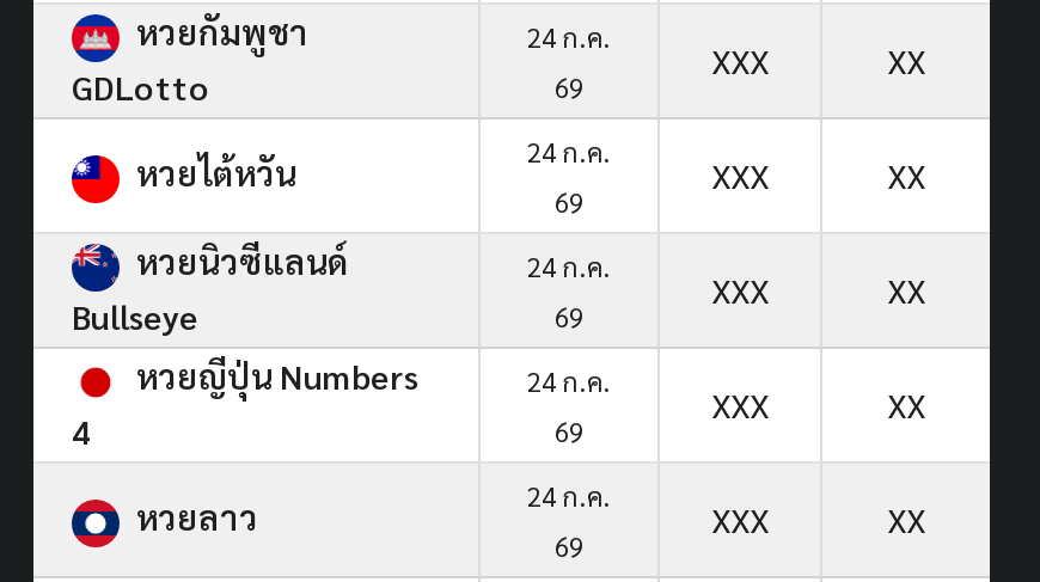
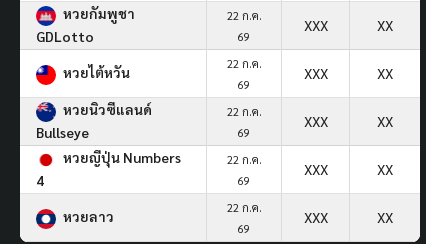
- 24 ก.ค.
+ 22 ก.ค.

- 24 ก.ค.
+ 22 ก.ค.

- 24 ก.ค.
+ 22 ก.ค.

- 24 ก.ค.
+ 22 ก.ค.

- 24 ก.ค.
+ 22 ก.ค.
